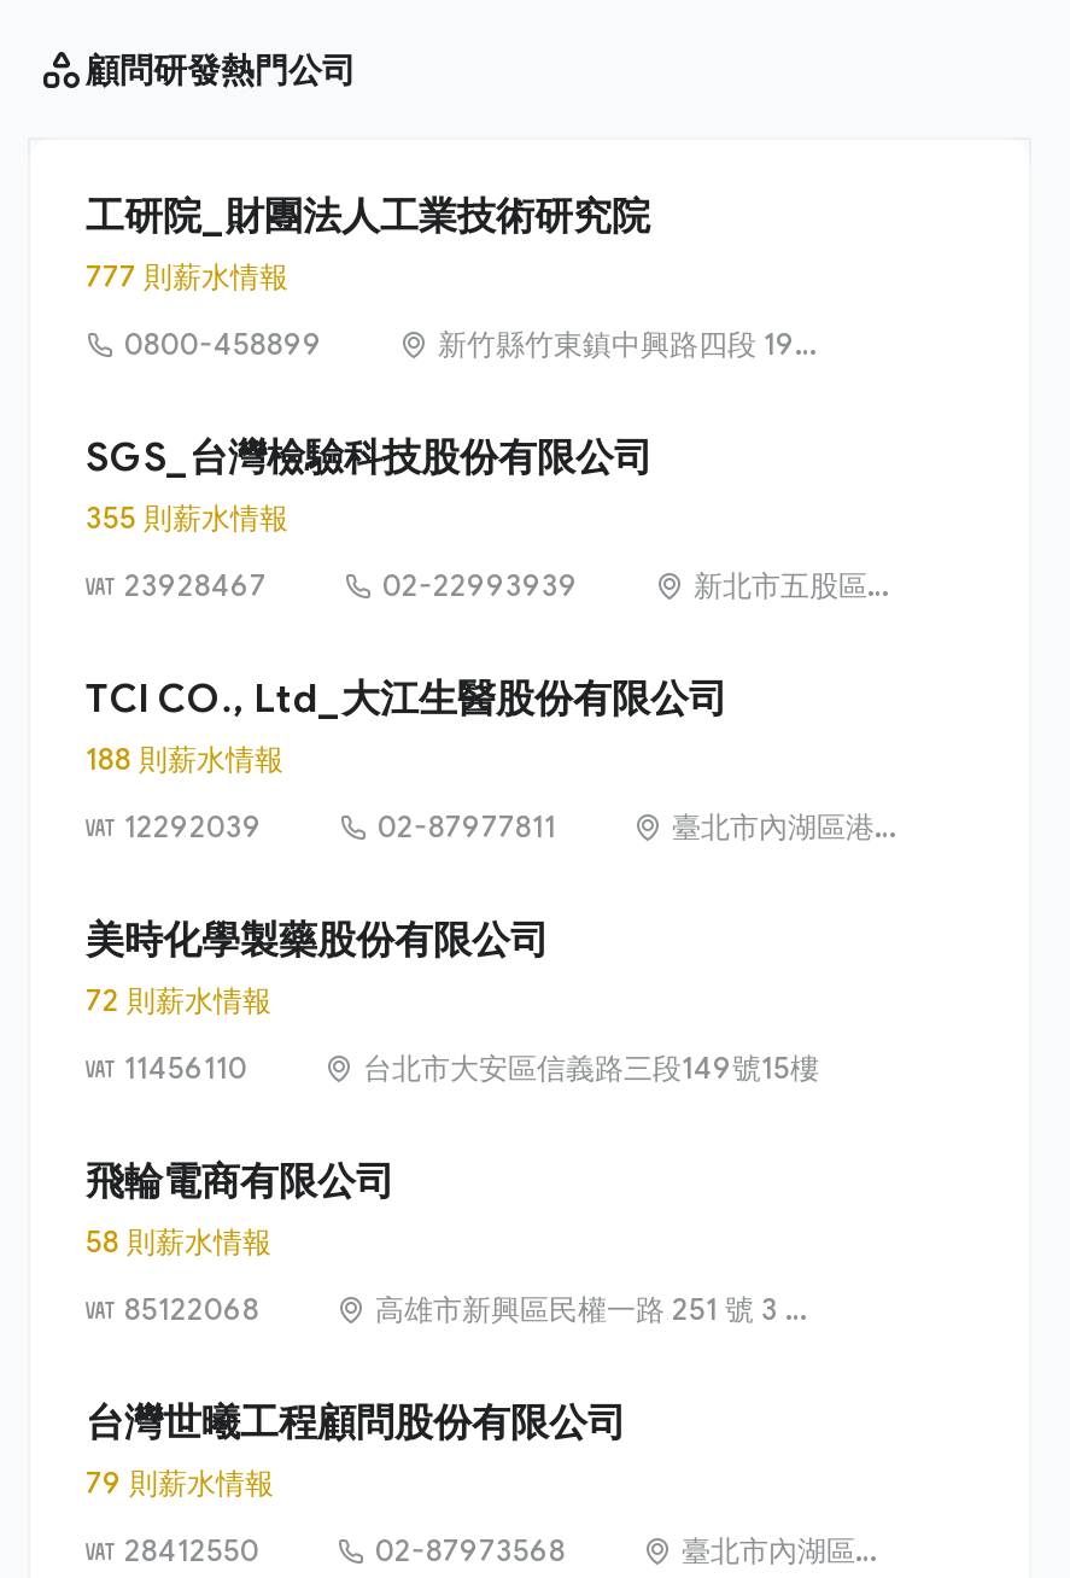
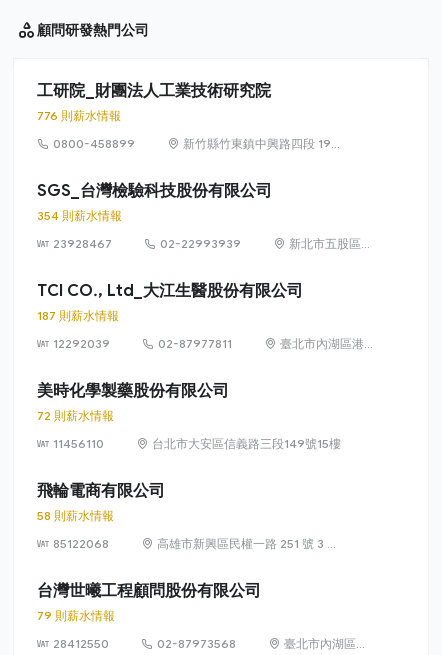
- 777 則薪水情報
+ 776 則薪水情報

- 355 則薪水情報
+ 354 則薪水情報

- 188 則薪水情報
+ 187 則薪水情報
